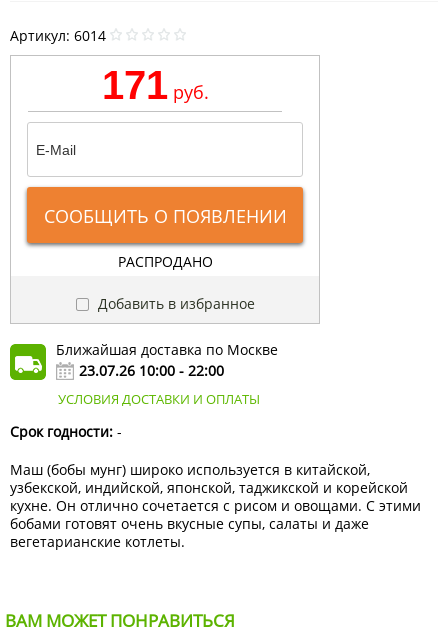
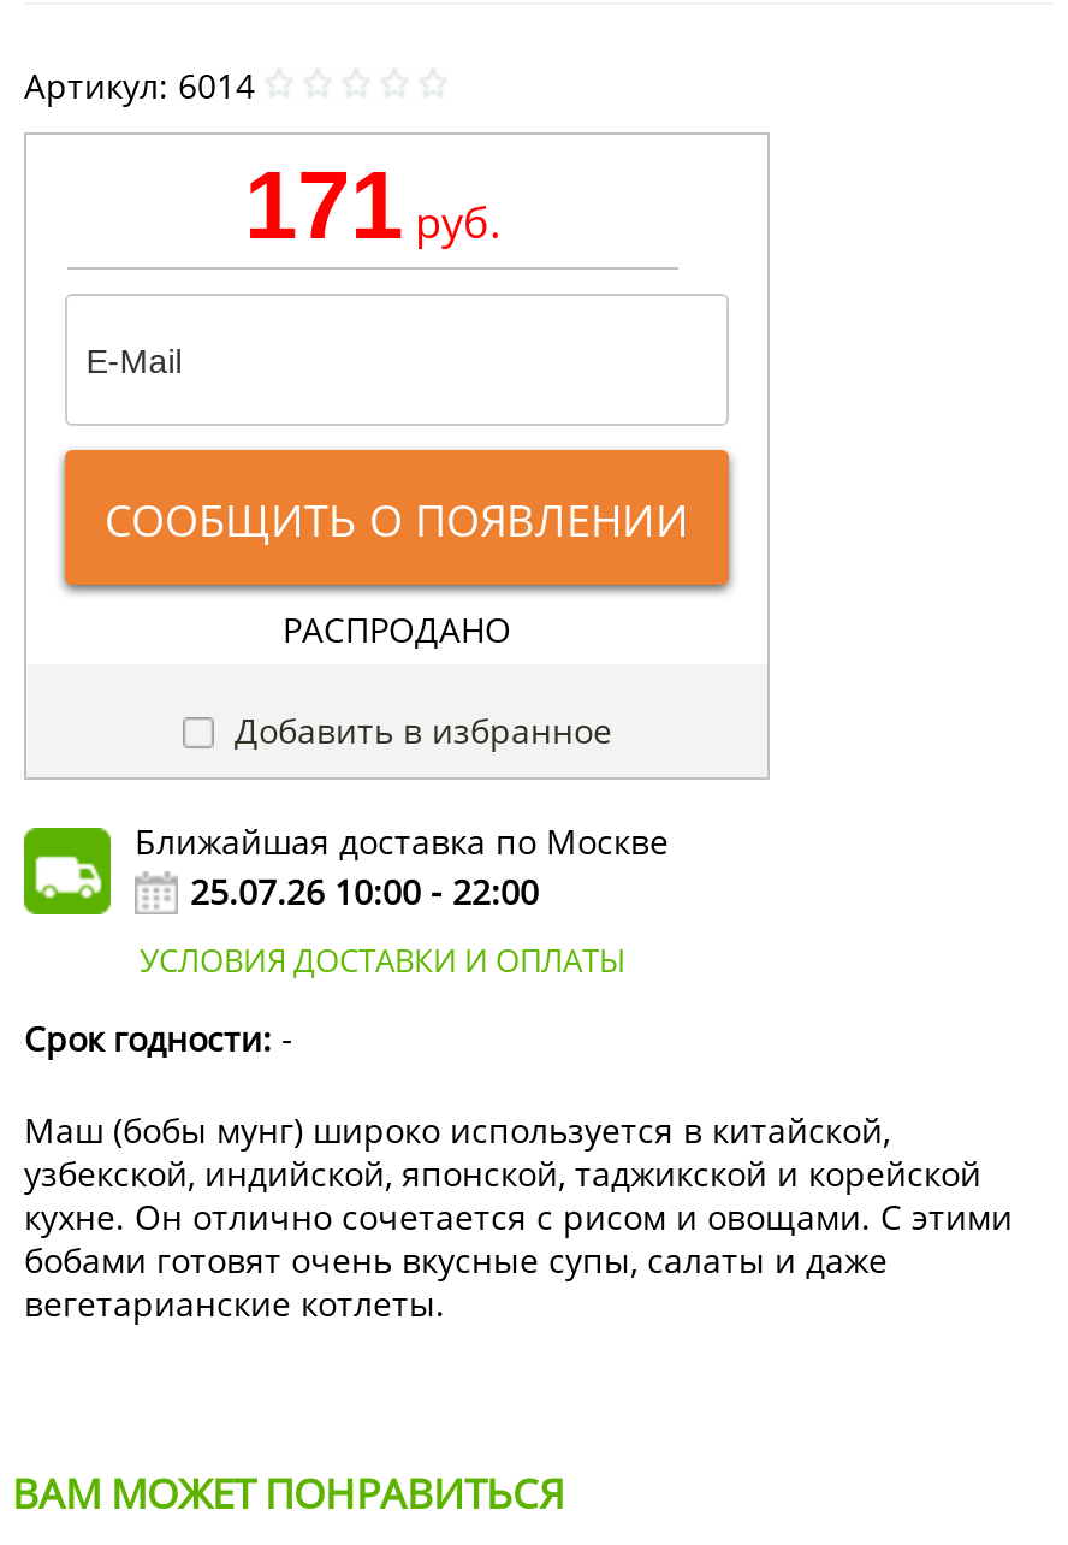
- 23.07.26 10:00 - 22:00
+ 25.07.26 10:00 - 22:00
